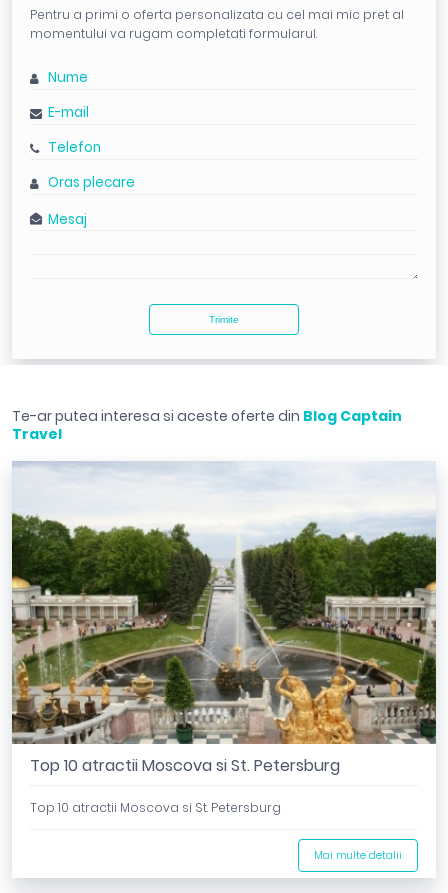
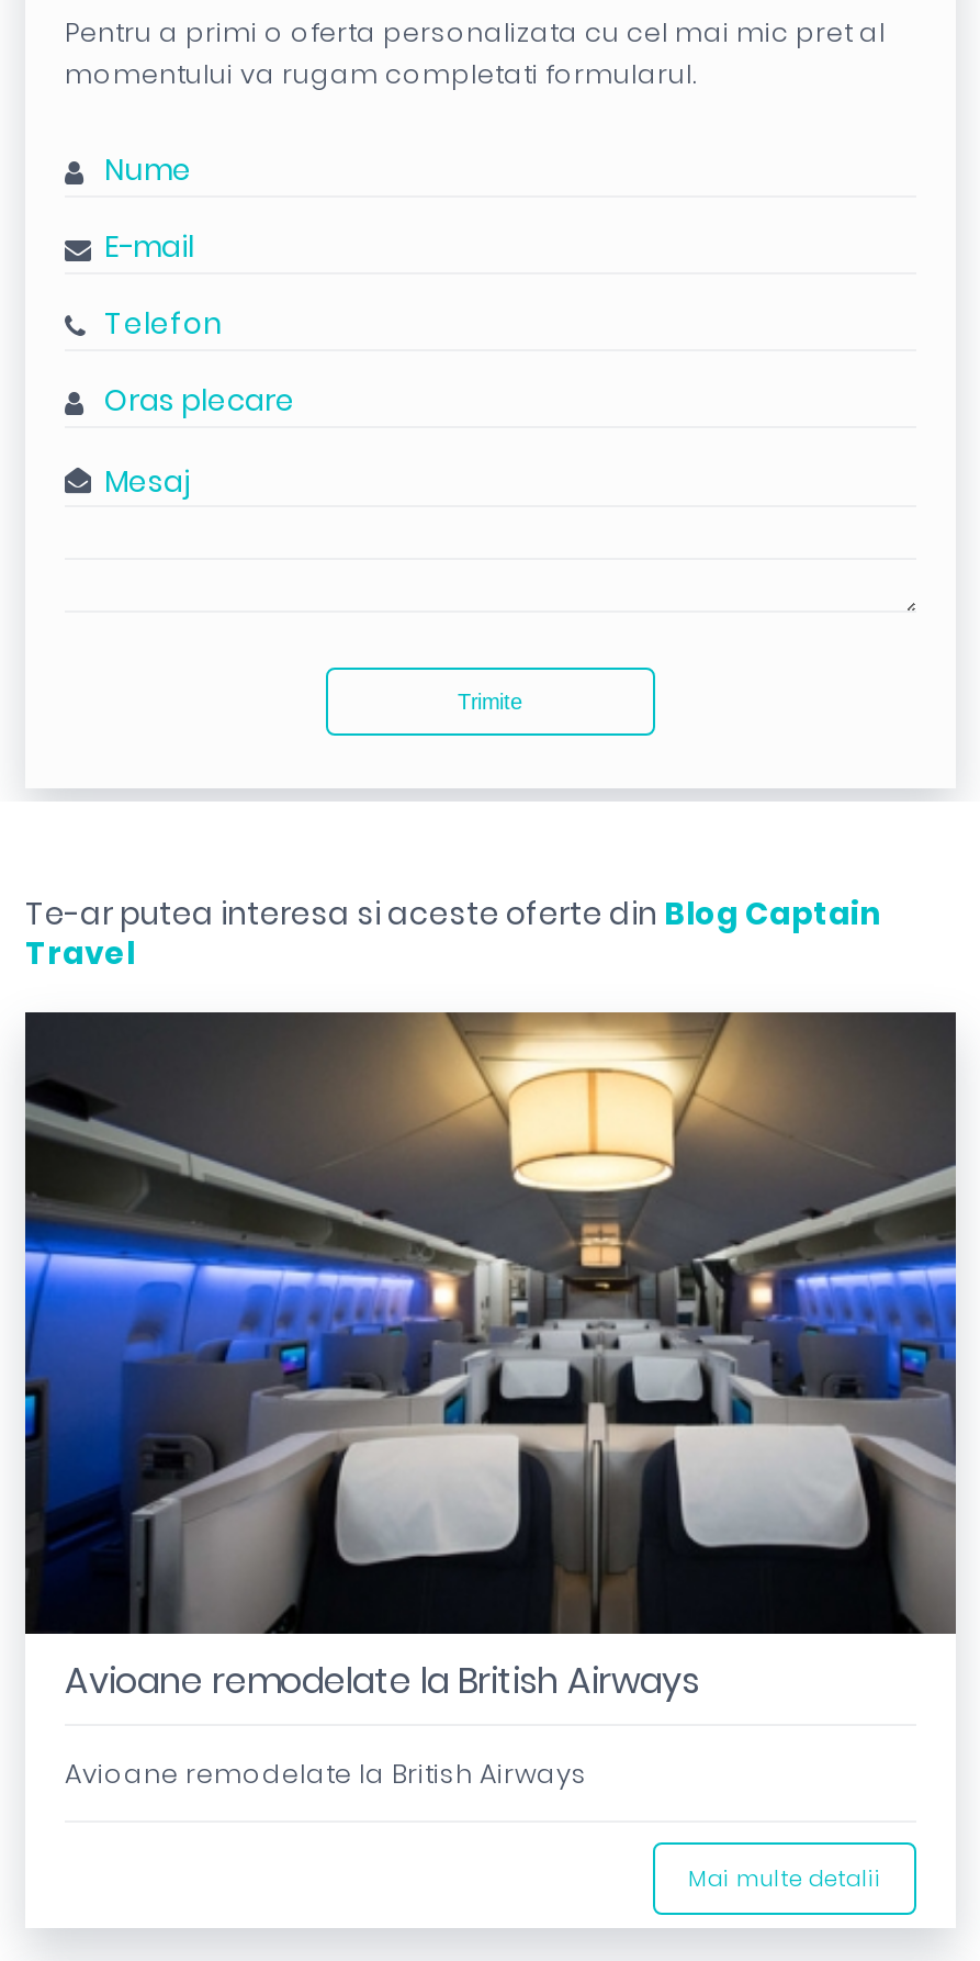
- [image]
- Top 10 atractii Moscova si St. Petersburg
+ [image]
+ Avioane remodelate la British Airways

- Top 10 atractii Moscova si St. Petersburg
+ Avioane remodelate la British Airways
